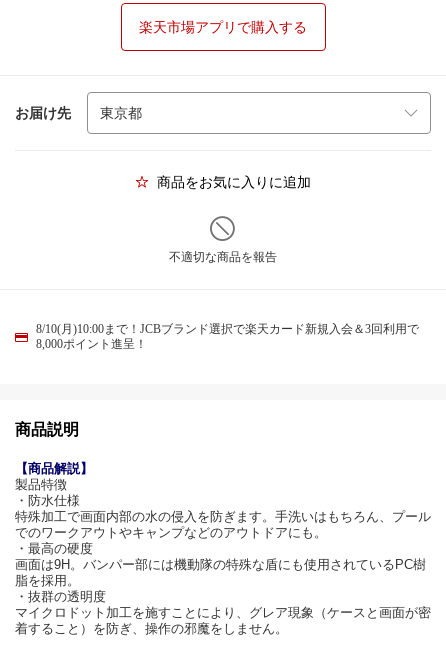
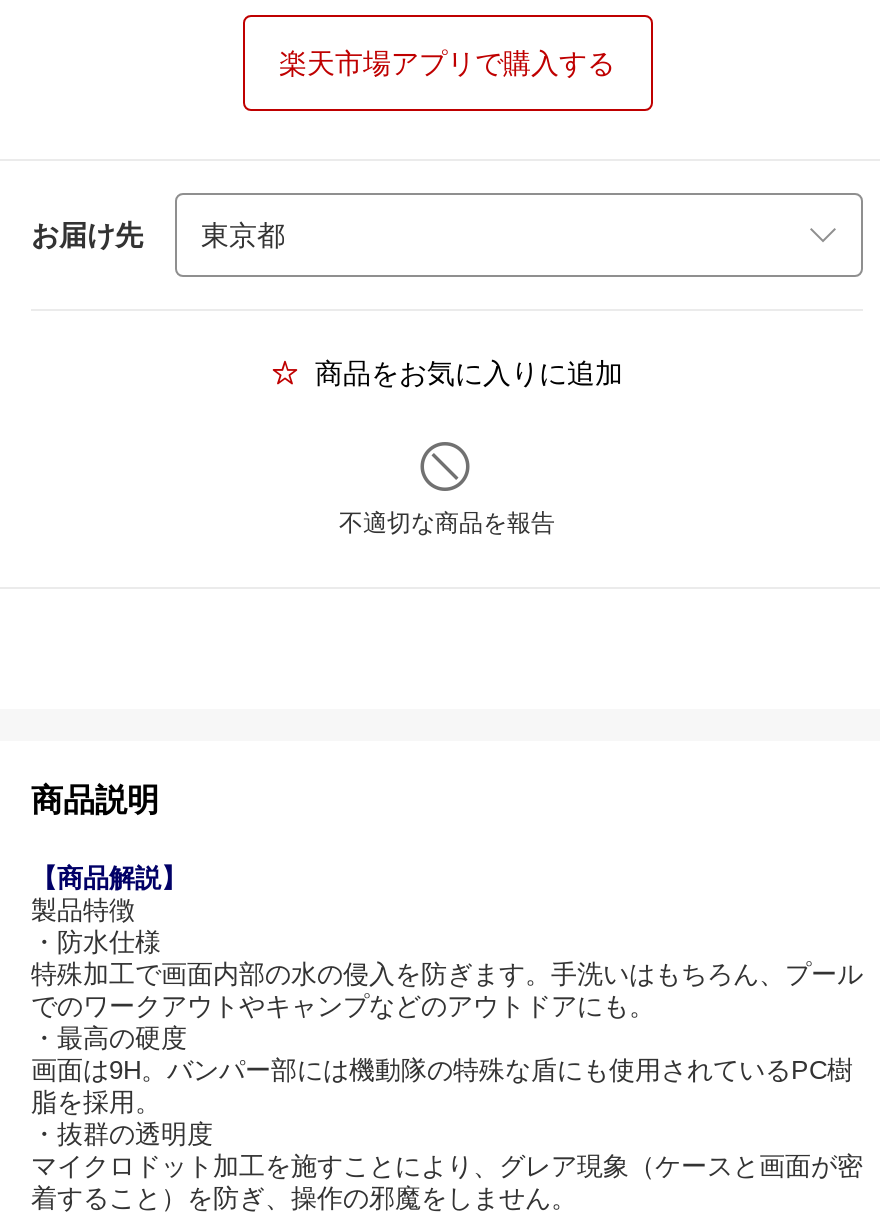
- 8/10(月)10:00まで！JCBブランド選択で楽天カード新規入会＆3回利用で
- 8,000ポイント進呈！
